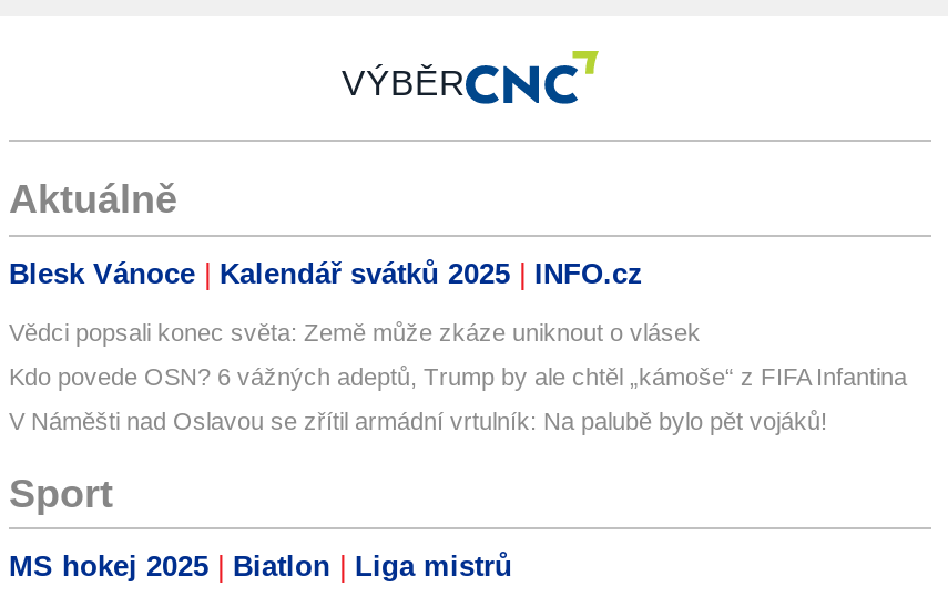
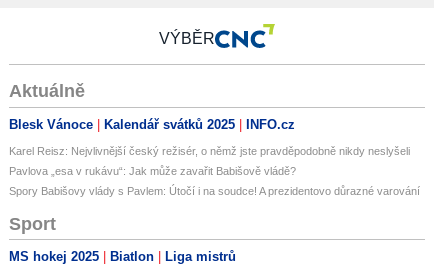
- Vědci popsali konec světa: Země může zkáze uniknout o vlásek
+ Karel Reisz: Nejvlivnější český režisér, o němž jste pravděpodobně nikdy neslyšeli

- Kdo povede OSN? 6 vážných adeptů, Trump by ale chtěl „kámoše“ z FIFA Infantina
+ Pavlova „esa v rukávu“: Jak může zavařit Babišově vládě?

- V Náměšti nad Oslavou se zřítil armádní vrtulník: Na palubě bylo pět vojáků!
+ Spory Babišovy vlády s Pavlem: Útočí i na soudce! A prezidentovo důrazné varování
